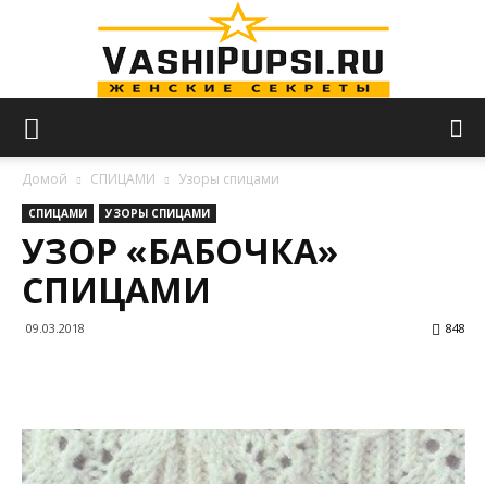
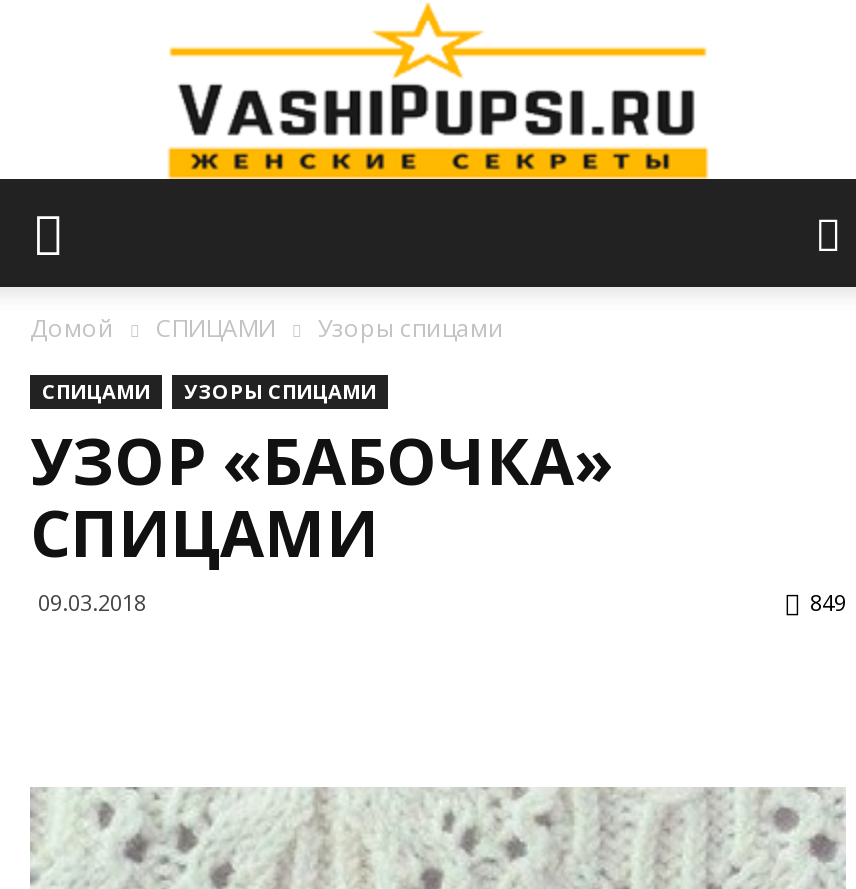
- 848
+ 849
